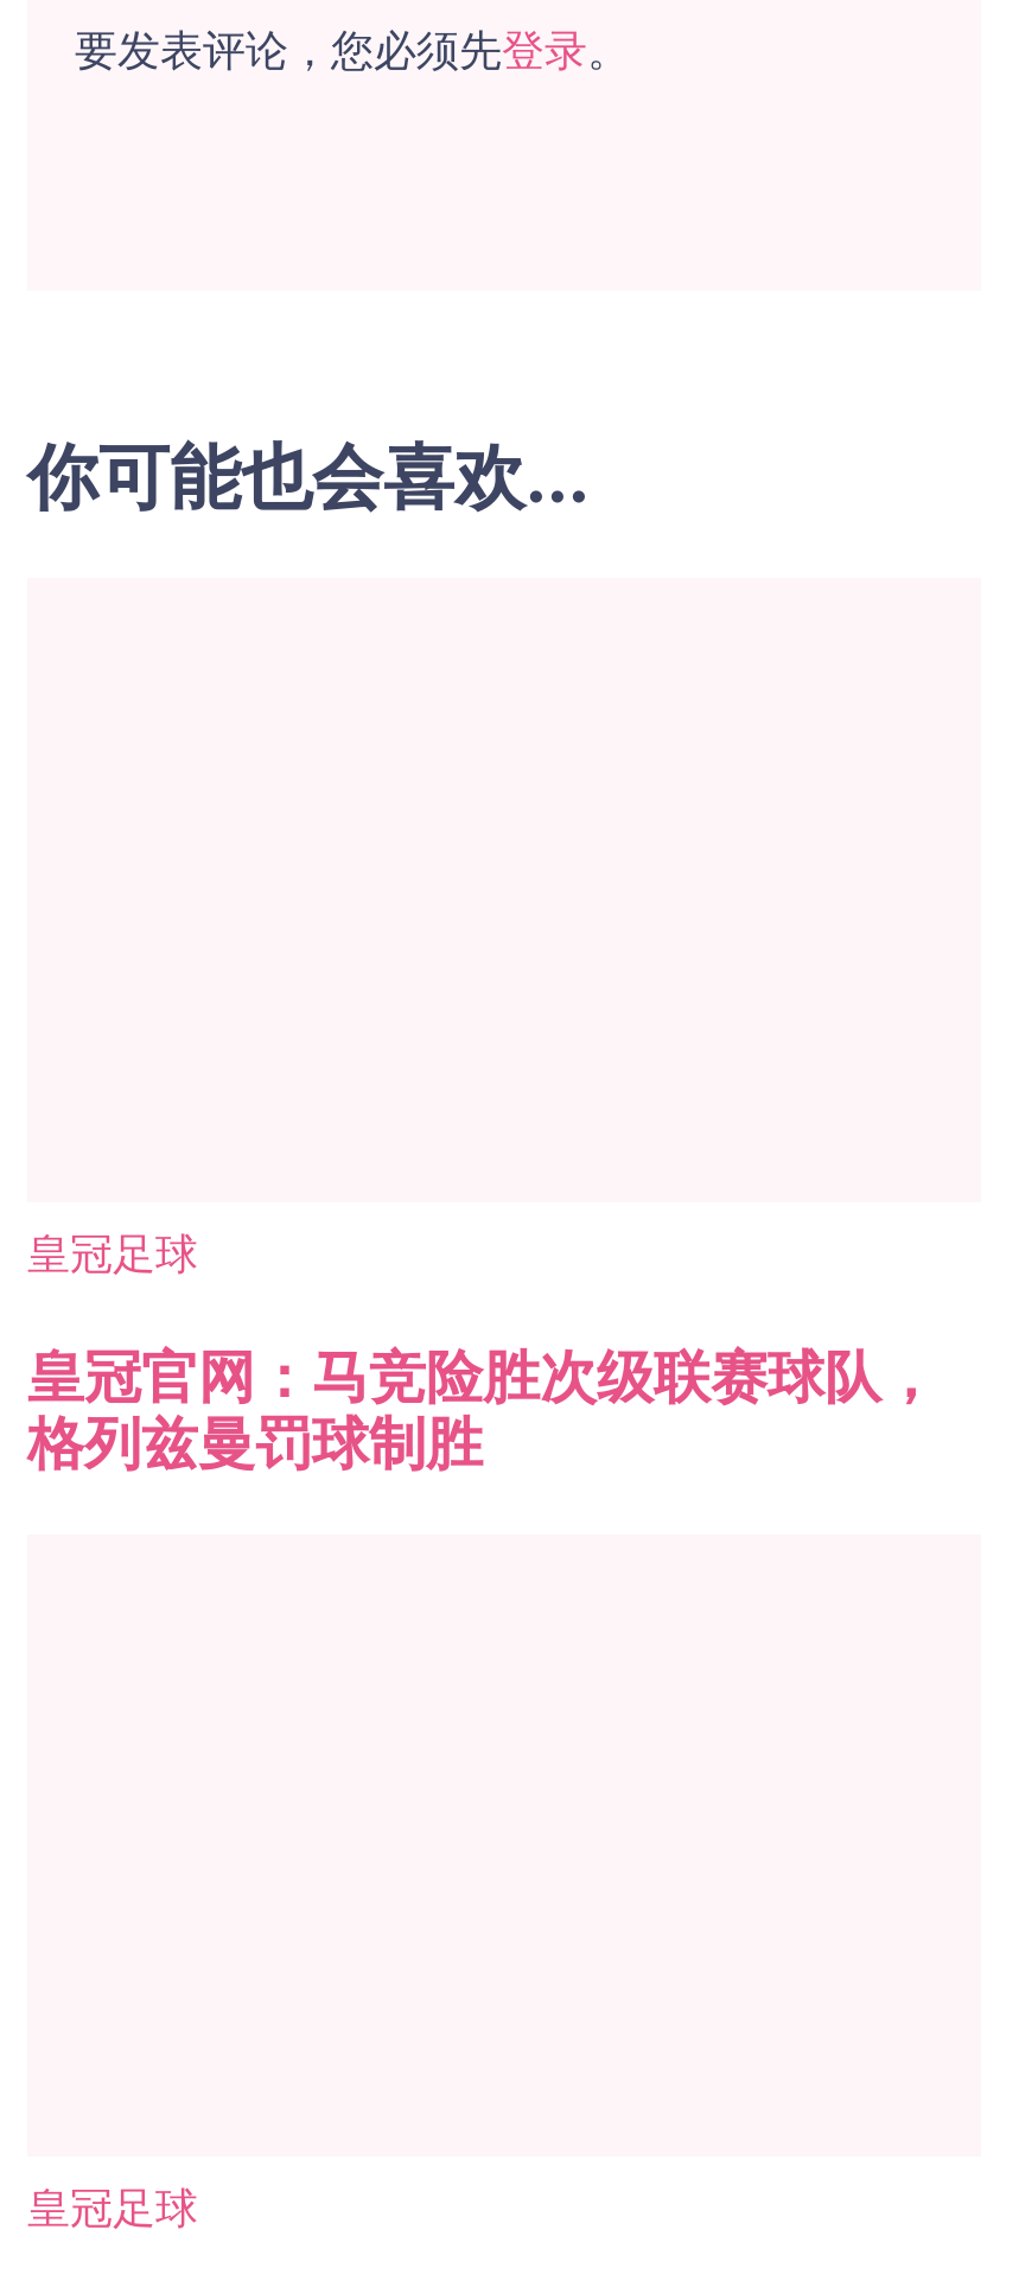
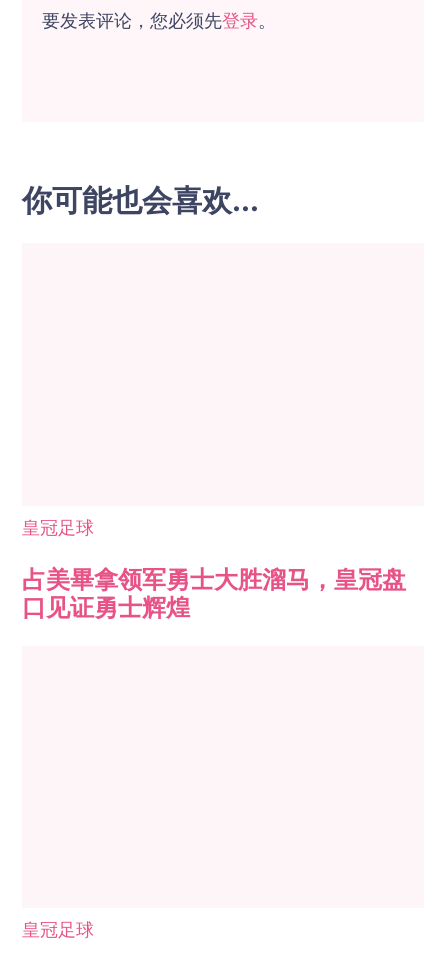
- 皇冠官网：马竞险胜次级联赛球队，
- 格列兹曼罚球制胜
+ 占美畢拿领军勇士大胜溜马，皇冠盘
+ 口见证勇士辉煌
